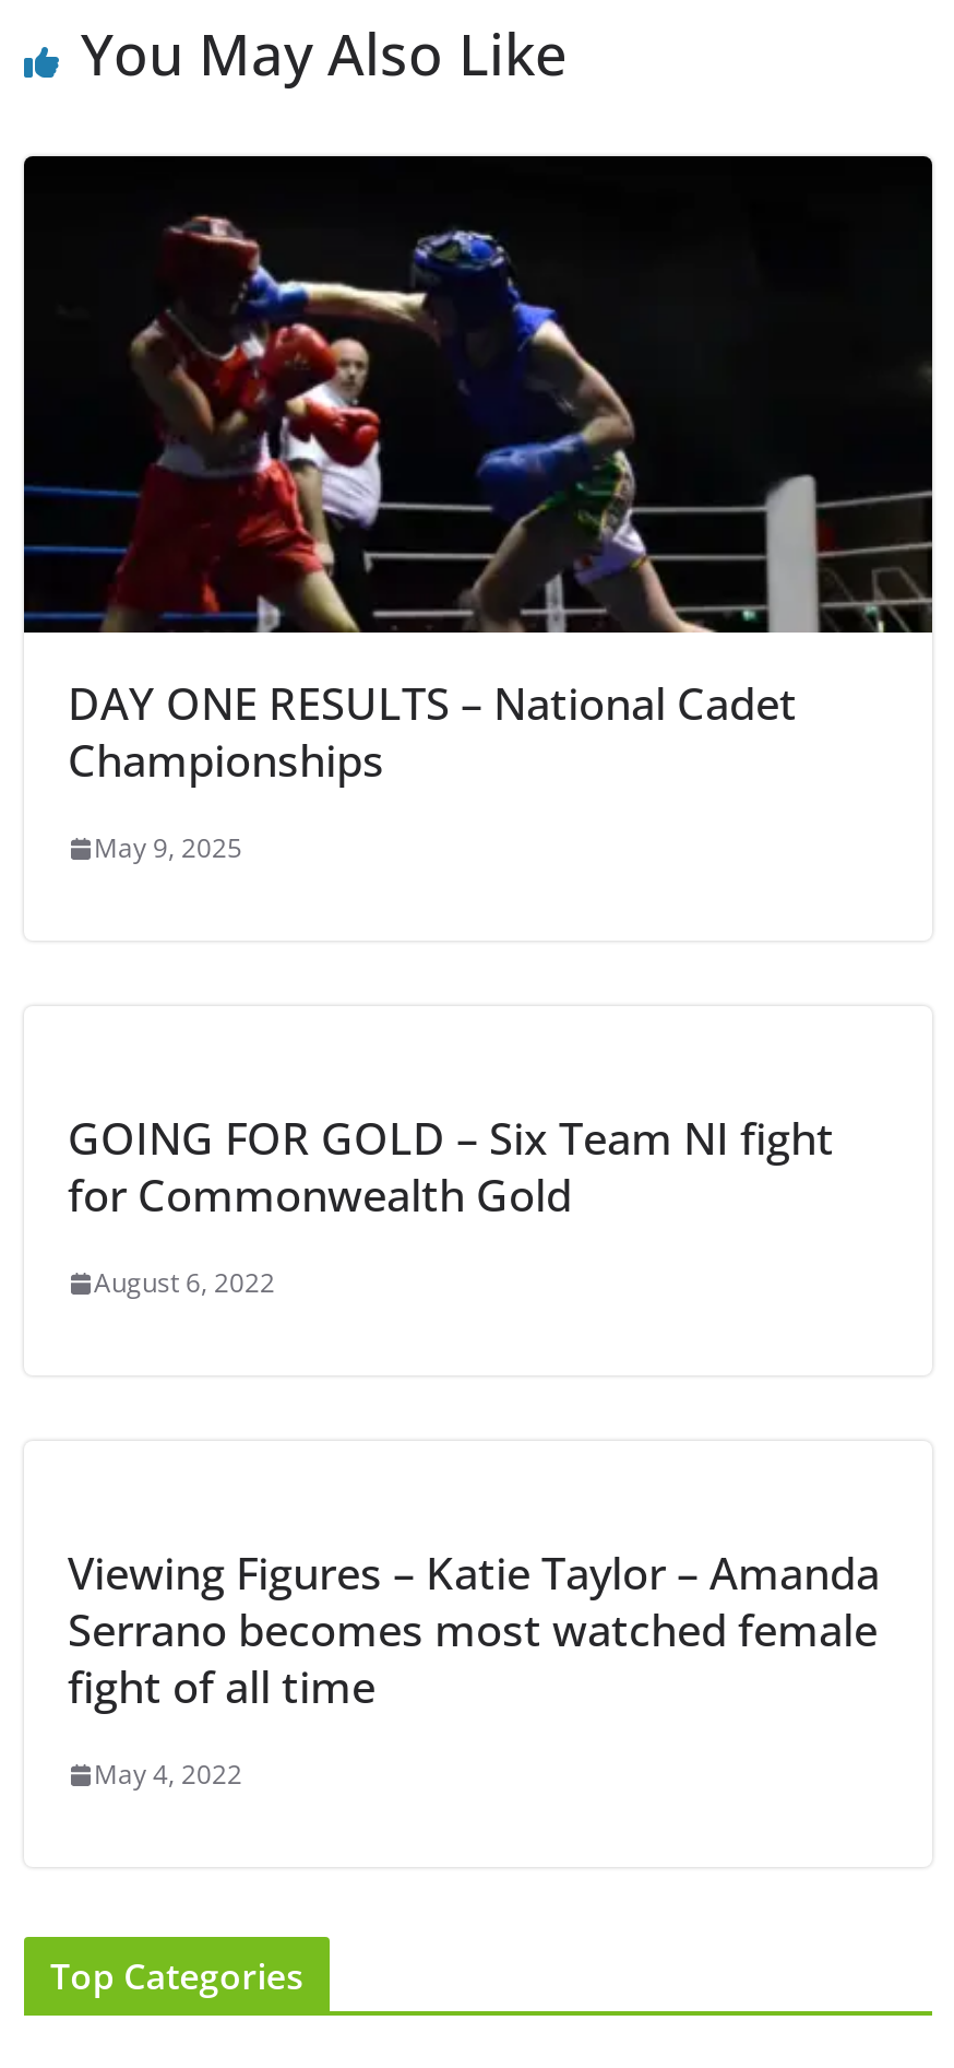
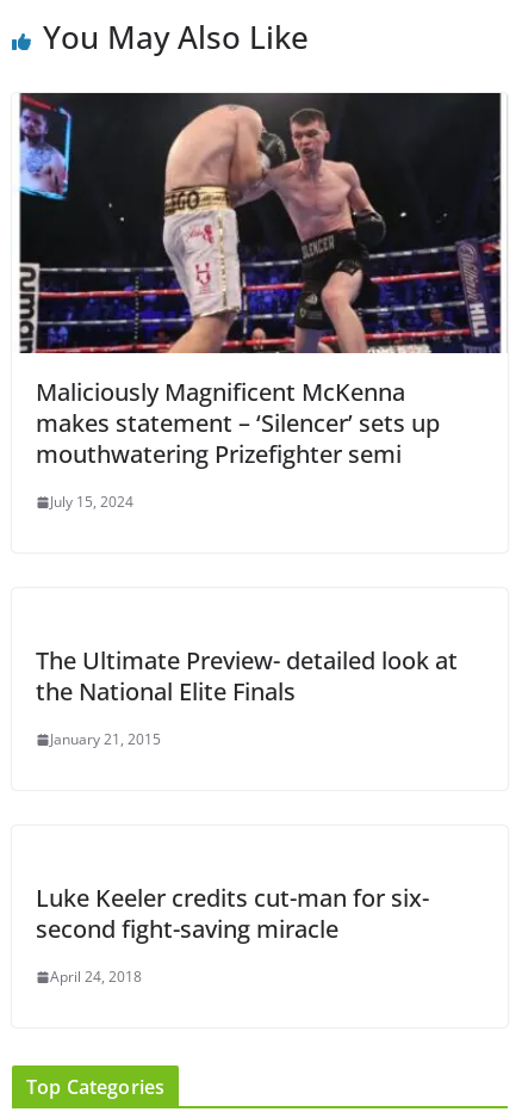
- [image]
- DAY ONE RESULTS – National Cadet
- Championships
+ [image]
+ Maliciously Magnificent McKenna
+ makes statement – ‘Silencer’ sets up
+ mouthwatering Prizefighter semi

- May 9, 2025
+ July 15, 2024

- GOING FOR GOLD – Six Team NI fight
- for Commonwealth Gold
+ The Ultimate Preview- detailed look at
+ the National Elite Finals

- August 6, 2022
+ January 21, 2015

- Viewing Figures – Katie Taylor – Amanda
- Serrano becomes most watched female
- fight of all time
+ Luke Keeler credits cut-man for six-
+ second fight-saving miracle

- May 4, 2022
+ April 24, 2018
